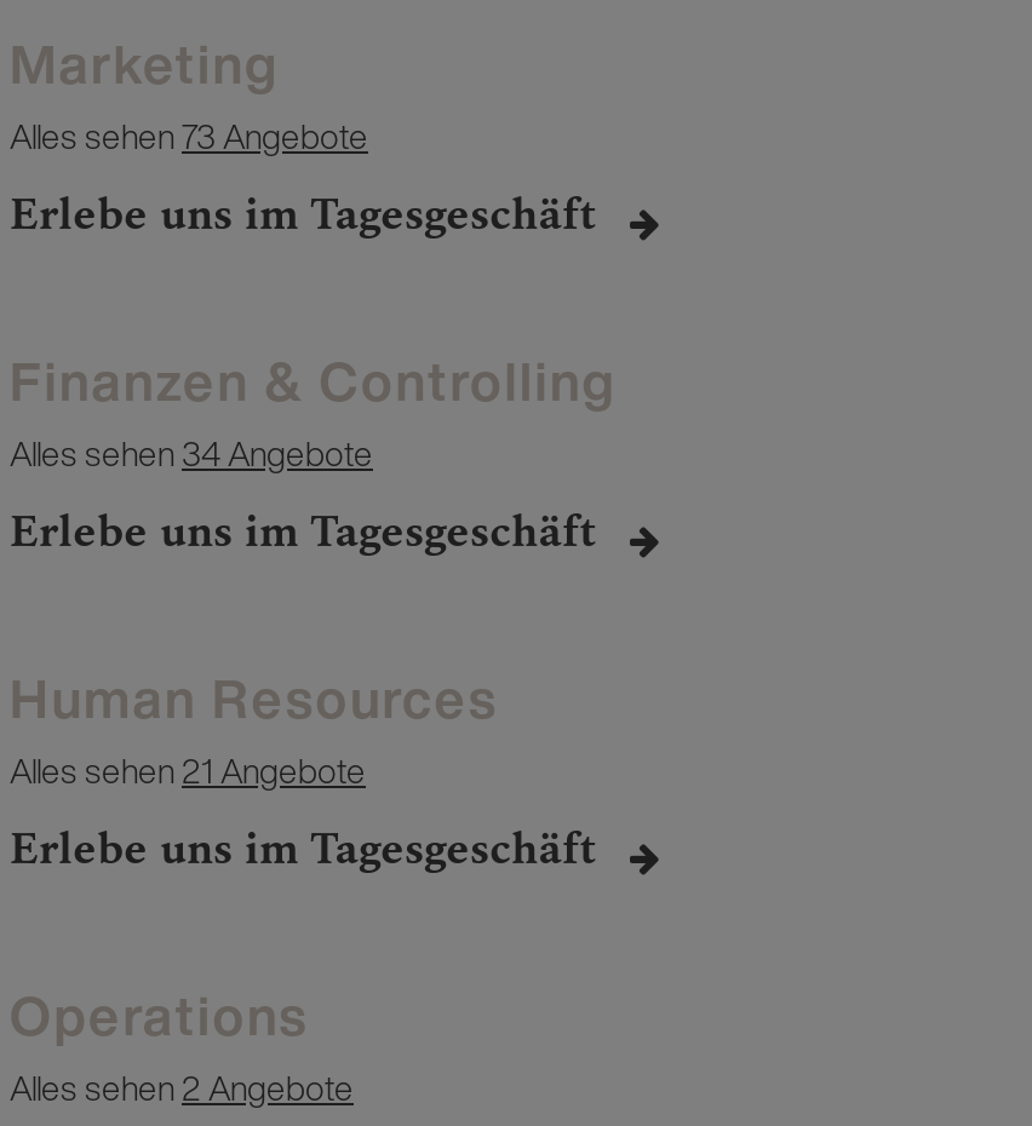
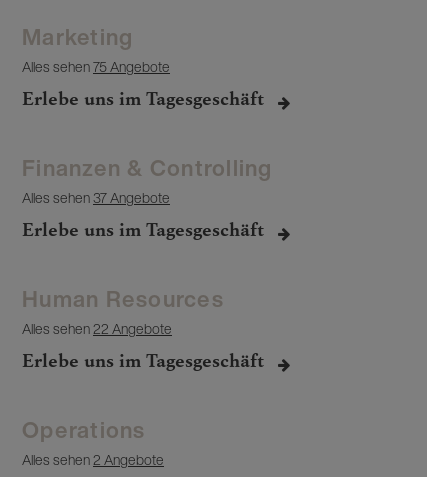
- Alles sehen73 Angebote
+ Alles sehen75 Angebote

- Alles sehen 34 Angebote
+ Alles sehen 37 Angebote

- Alles sehen 21 Angebote
+ Alles sehen 22 Angebote
